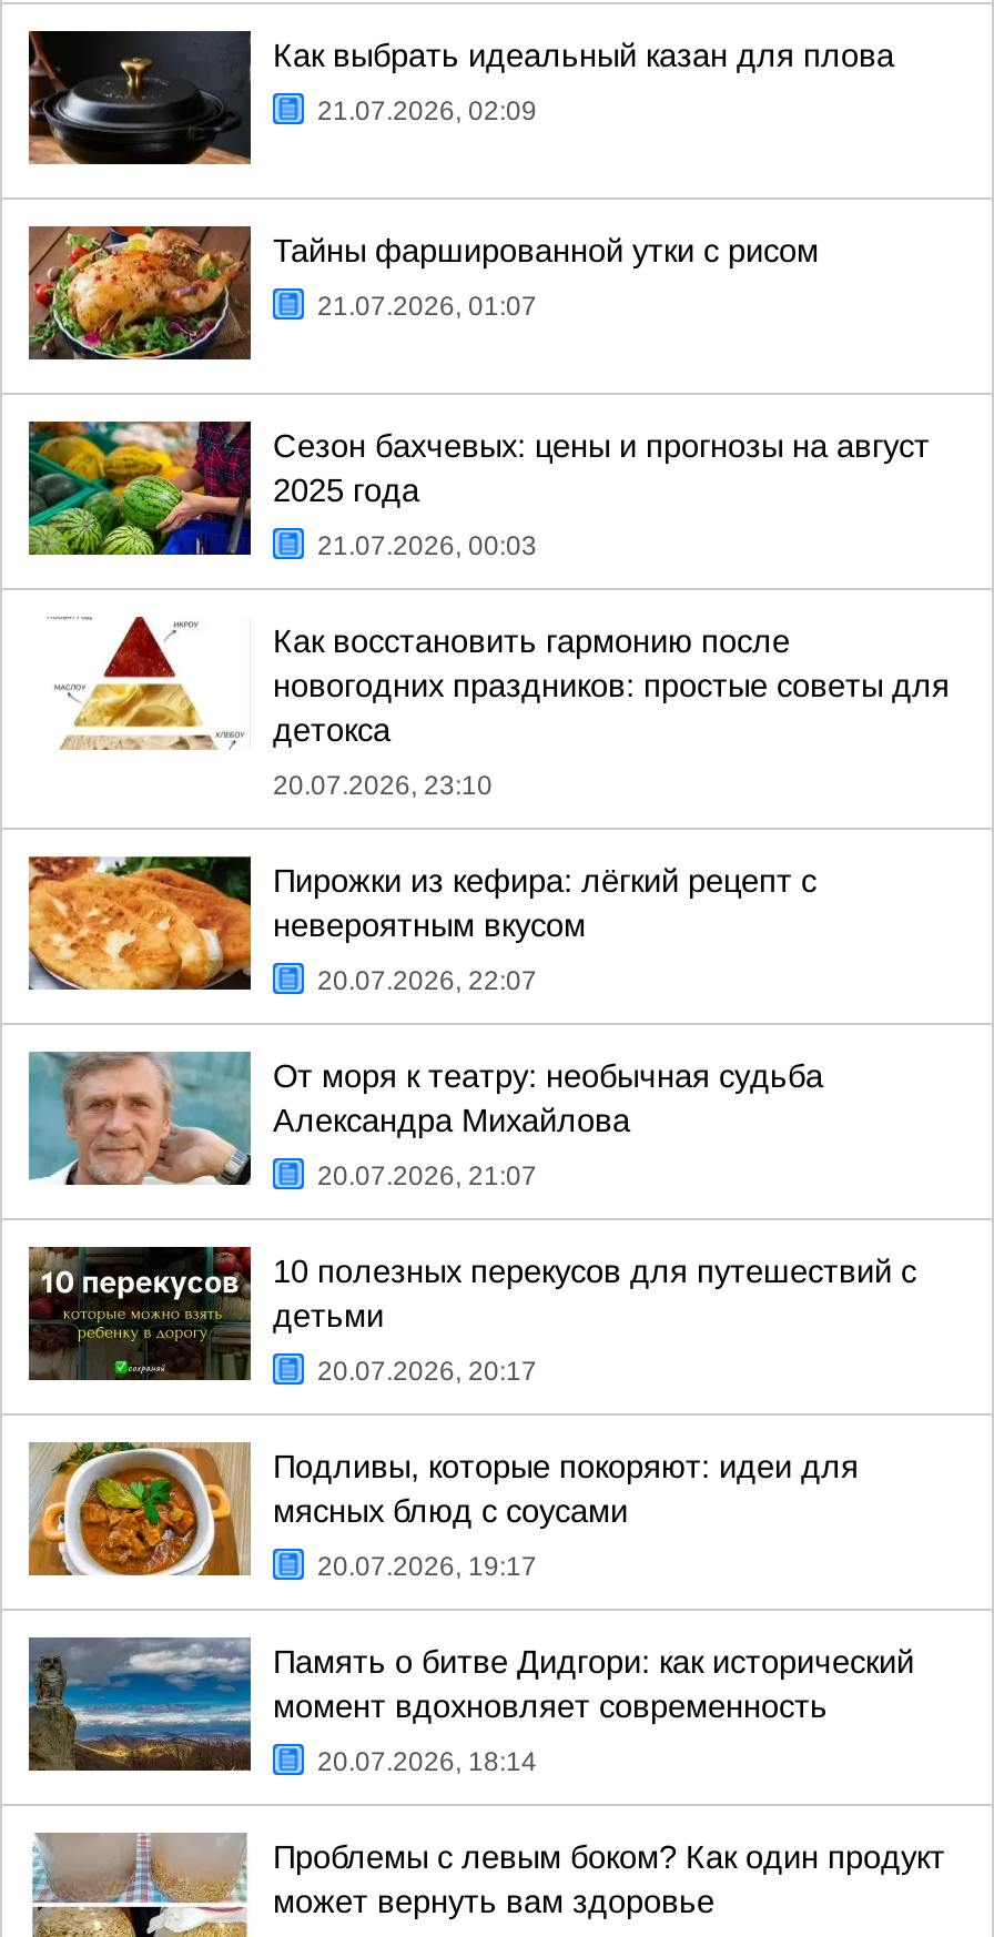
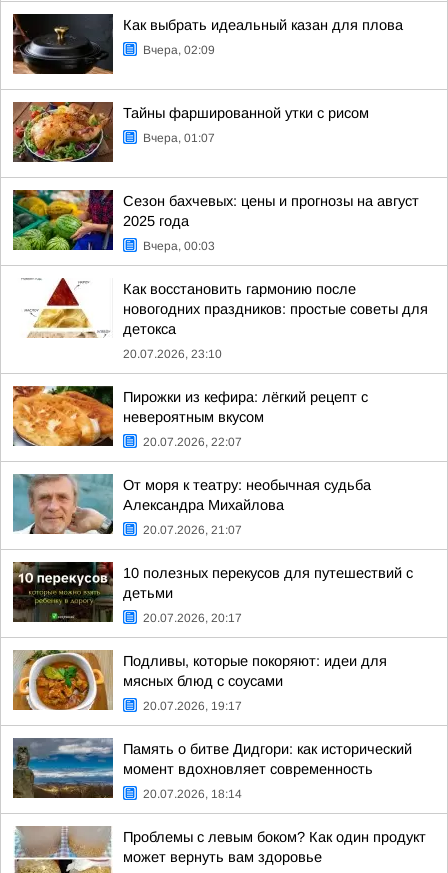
- 21.07.2026, 02:09
+ Вчера, 02:09

- 21.07.2026, 01:07
+ Вчера, 01:07

- 21.07.2026, 00:03
+ Вчера, 00:03
